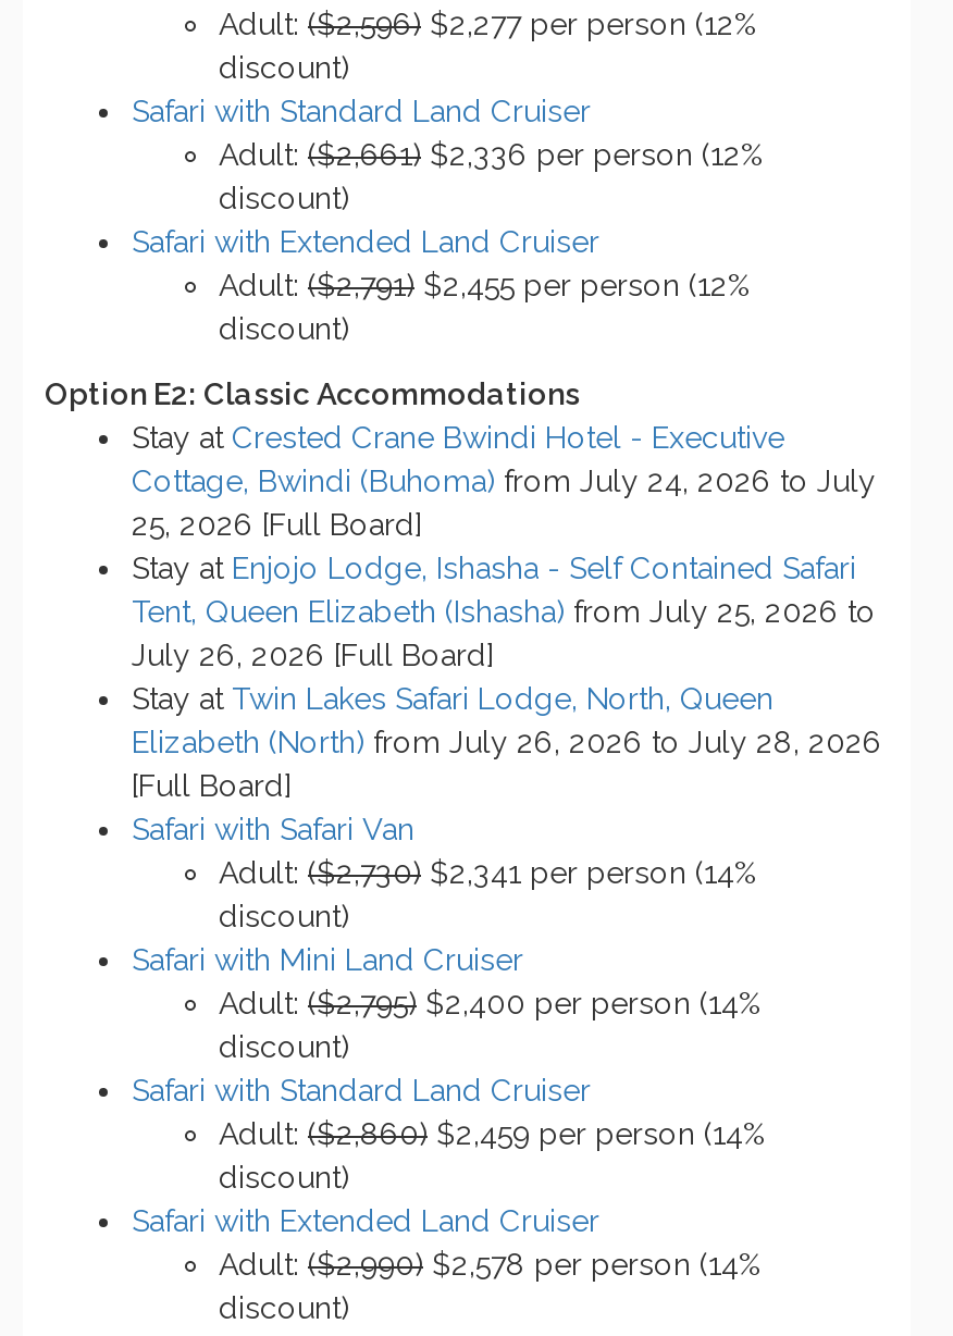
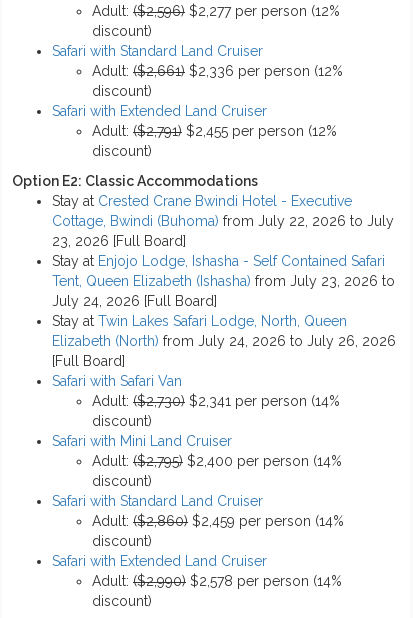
- Cottage, Bwindi (Buhoma) from July 24, 2026 to July
+ Cottage, Bwindi (Buhoma) from July 22, 2026 to July

- 25, 2026 [Full Board]
+ 23, 2026 [Full Board]

- Tent, Queen Elizabeth (Ishasha) from July 25, 2026 to
+ Tent, Queen Elizabeth (Ishasha) from July 23, 2026 to

- July 26, 2026 [Full Board]
+ July 24, 2026 [Full Board]

- Elizabeth (North) from July 26, 2026 to July 28, 2026
+ Elizabeth (North) from July 24, 2026 to July 26, 2026
